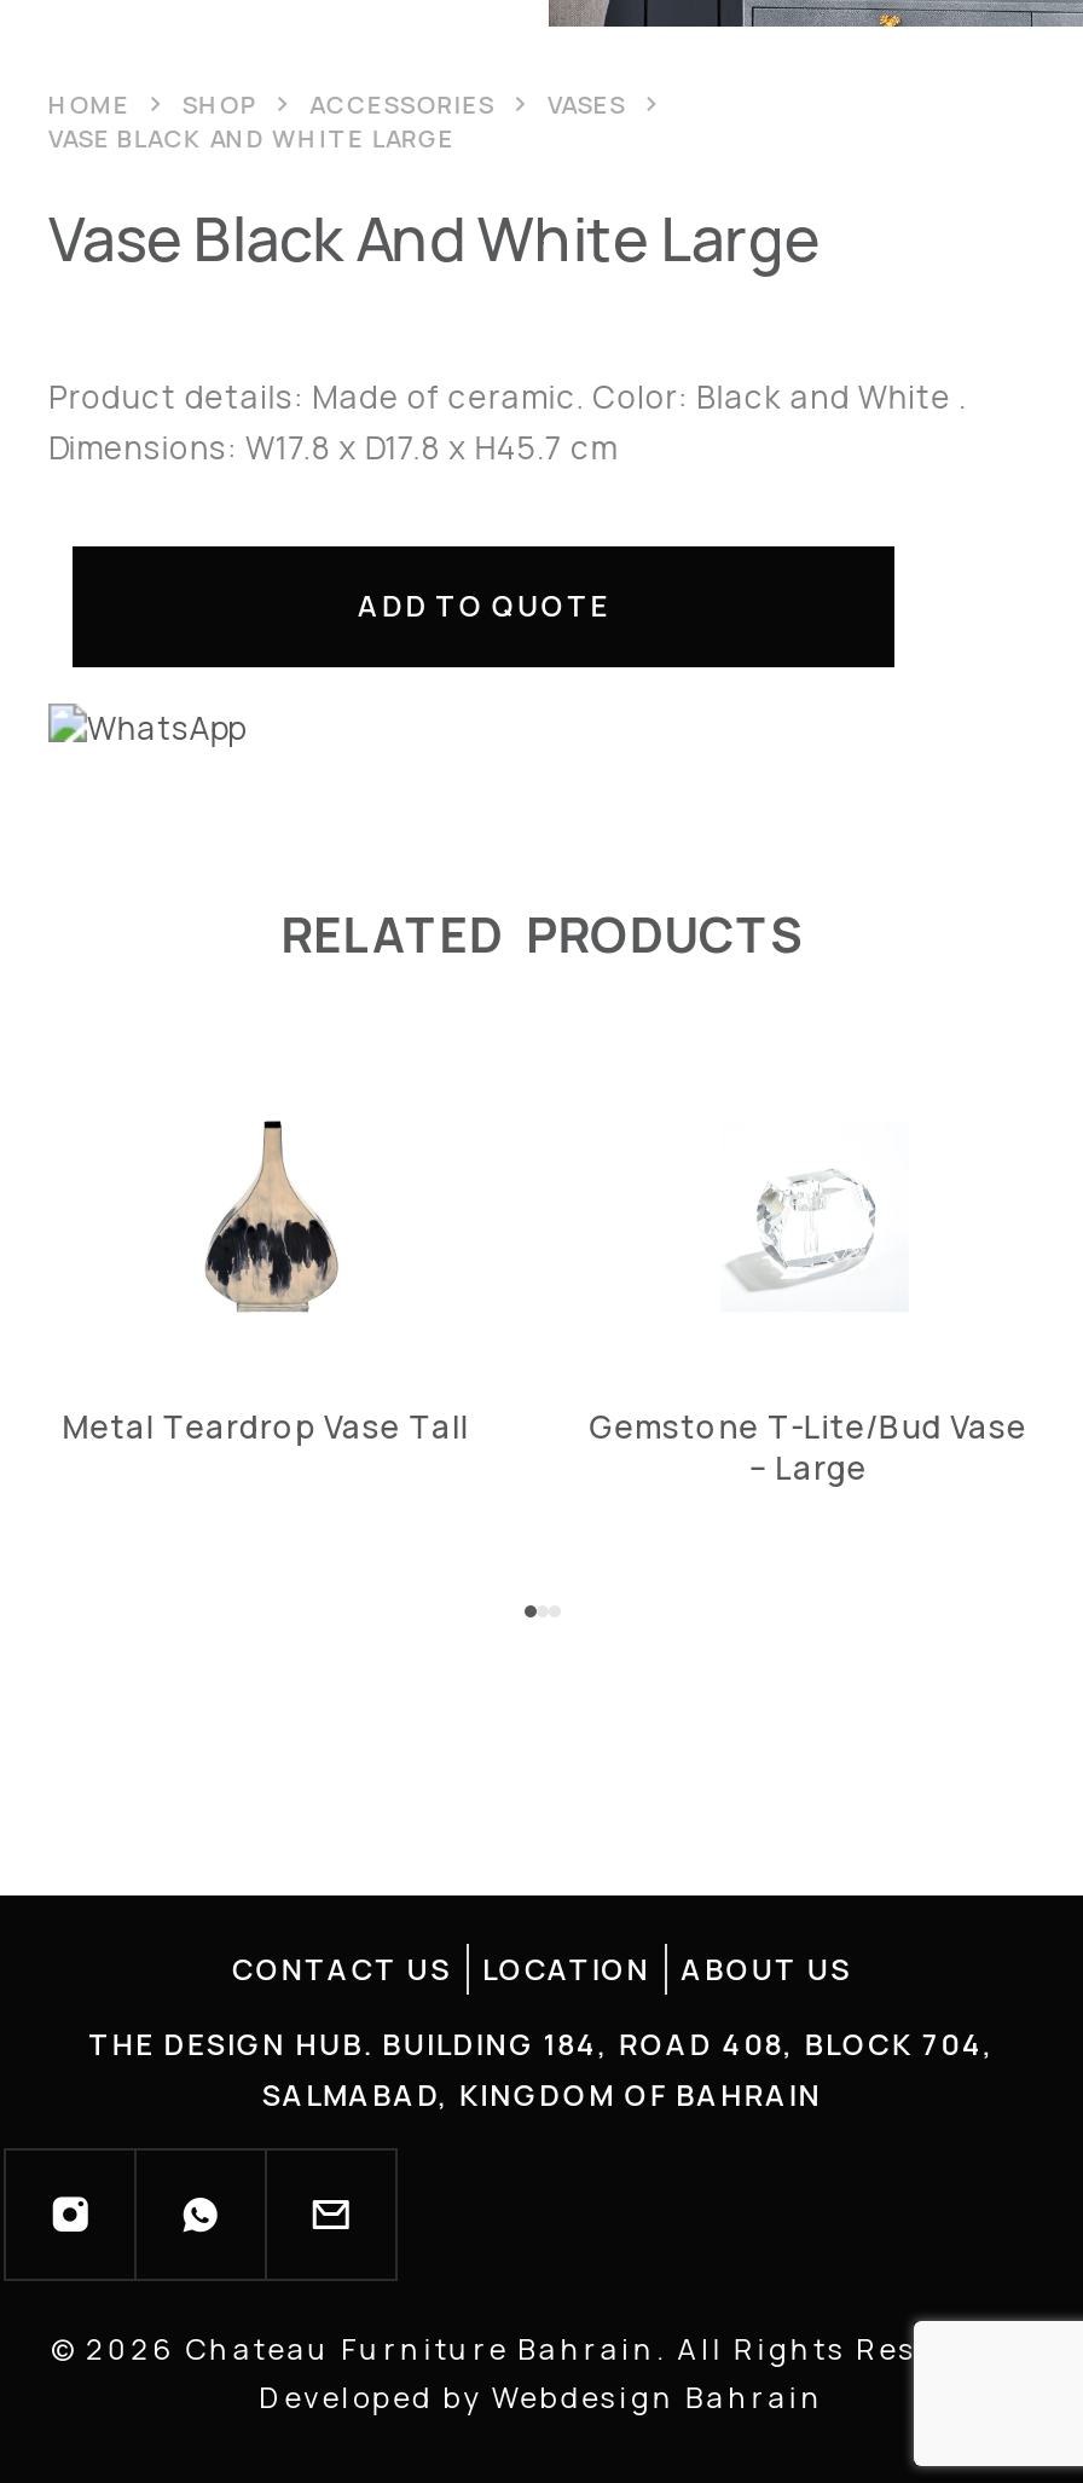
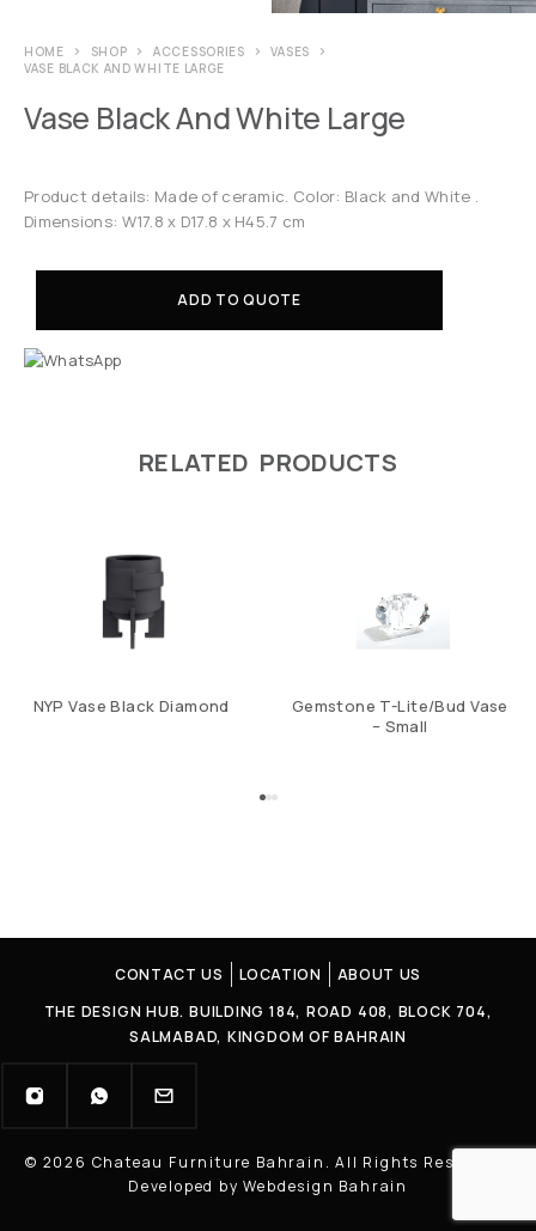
- [image]
- Metal Teardrop Vase Tall
+ [image]
+ NYP Vase Black Diamond

- [image]
+ [image]

- – Large
+ – Small
